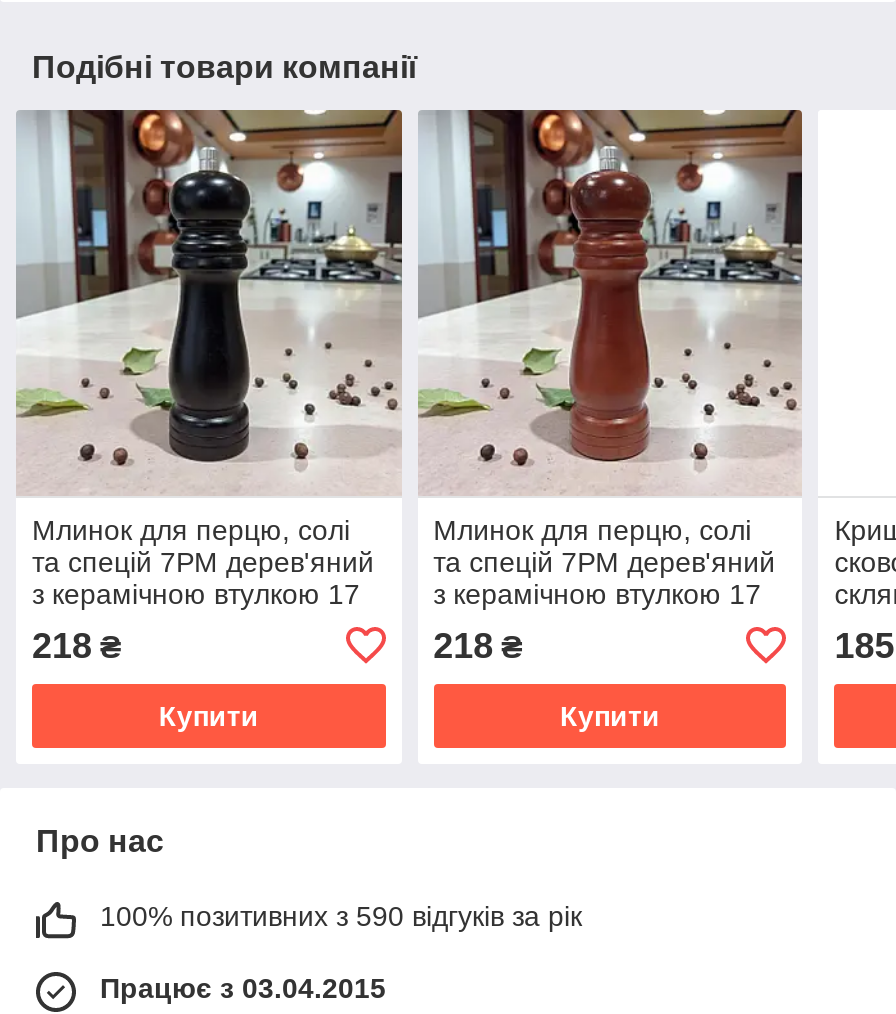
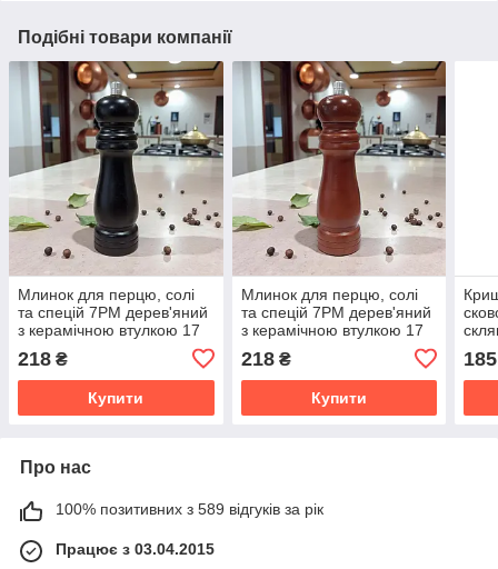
- 100% позитивних з 590 відгуків за рік
+ 100% позитивних з 589 відгуків за рік
